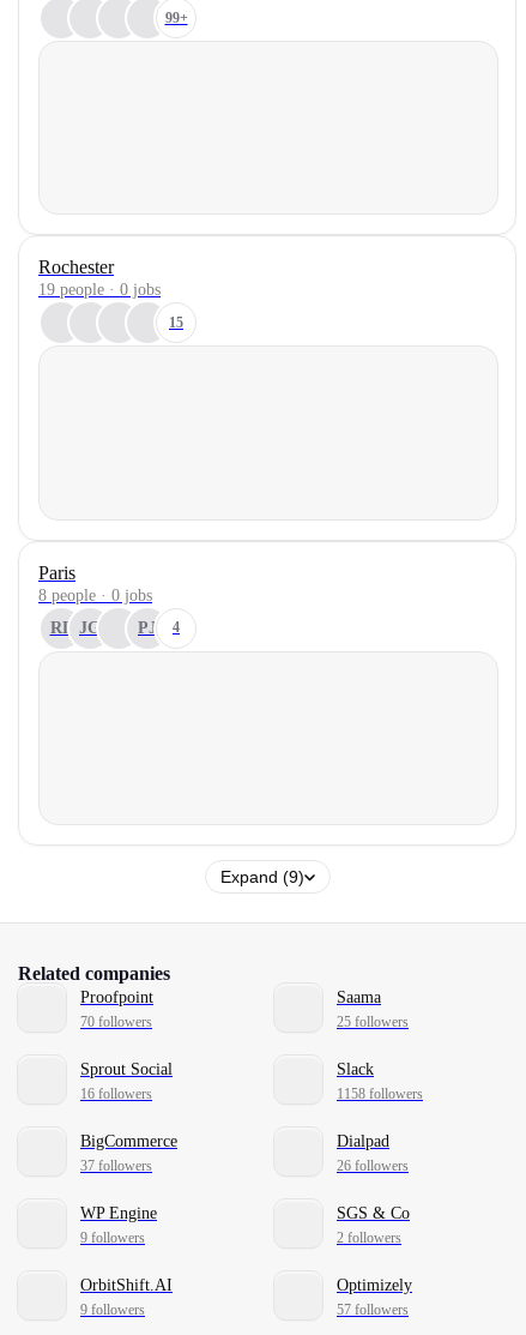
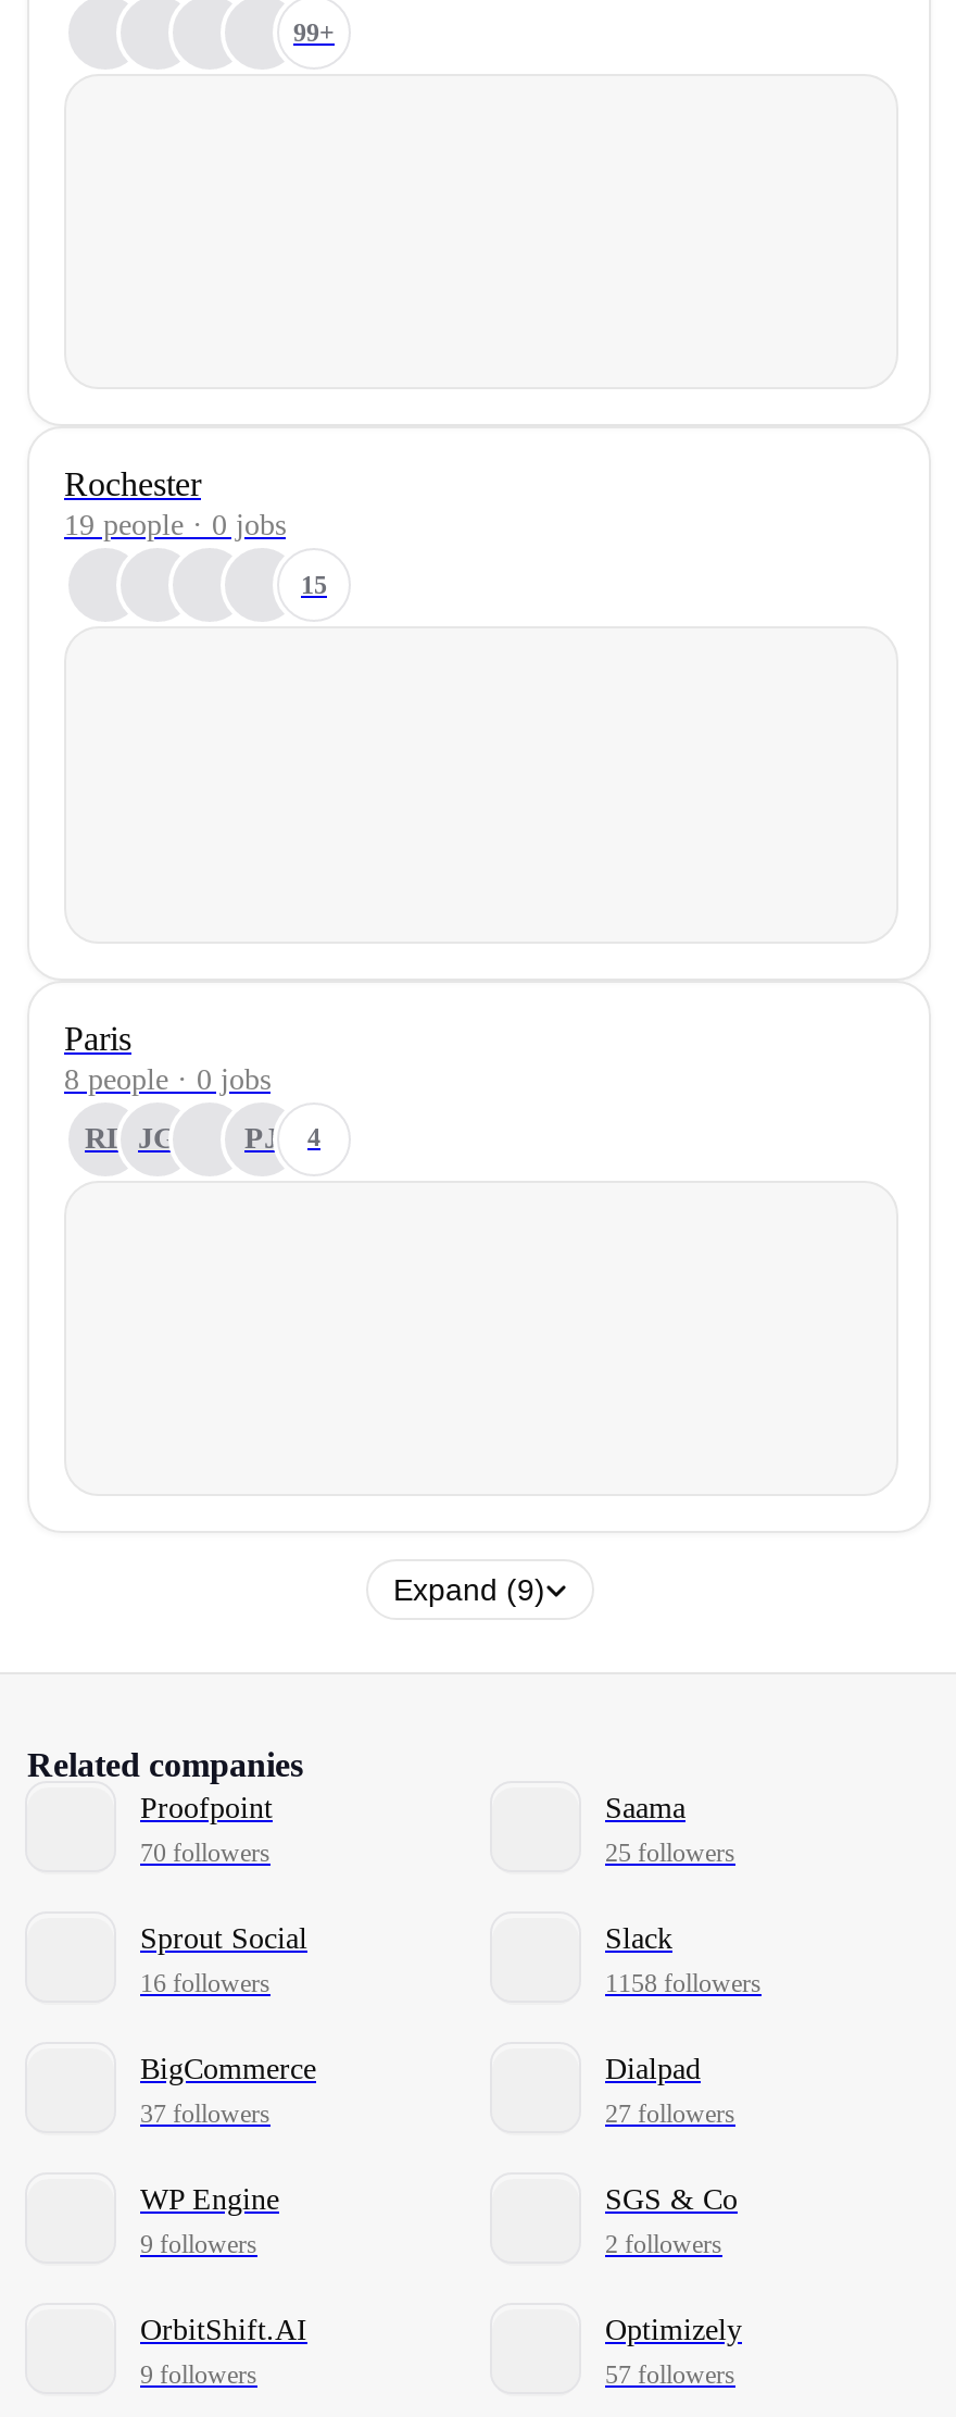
- 26 followers
+ 27 followers
